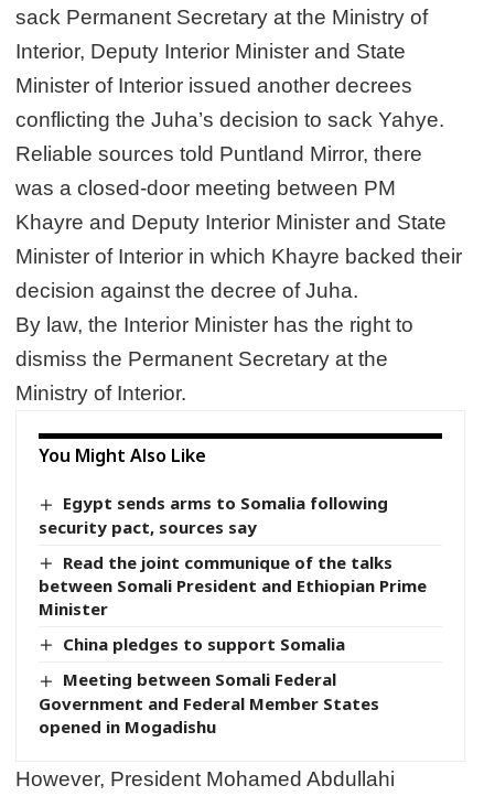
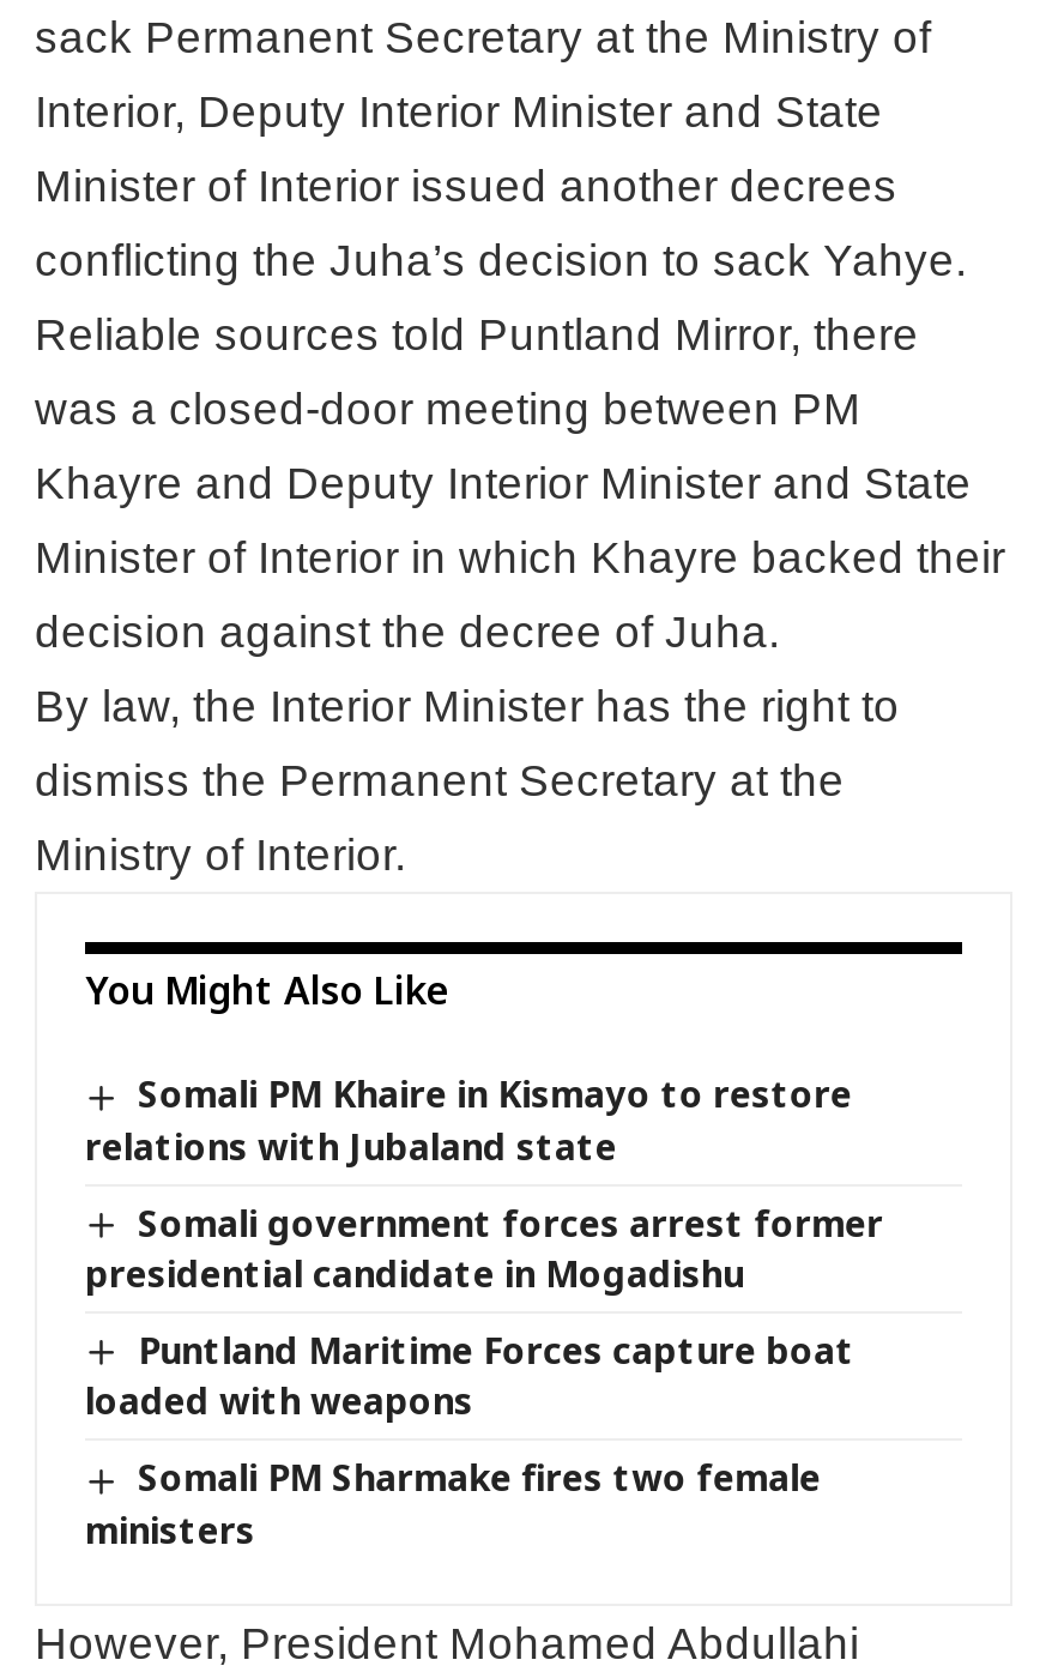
- Egypt sends arms to Somalia following
- security pact, sources say
+ Somali PM Khaire in Kismayo to restore
+ relations with Jubaland state

- Read the joint communique of the talks
- between Somali President and Ethiopian Prime
- Minister
+ Somali government forces arrest former
+ presidential candidate in Mogadishu

- China pledges to support Somalia
+ Puntland Maritime Forces capture boat
+ loaded with weapons

- Meeting between Somali Federal
- Government and Federal Member States
- opened in Mogadishu
+ Somali PM Sharmake fires two female
+ ministers
